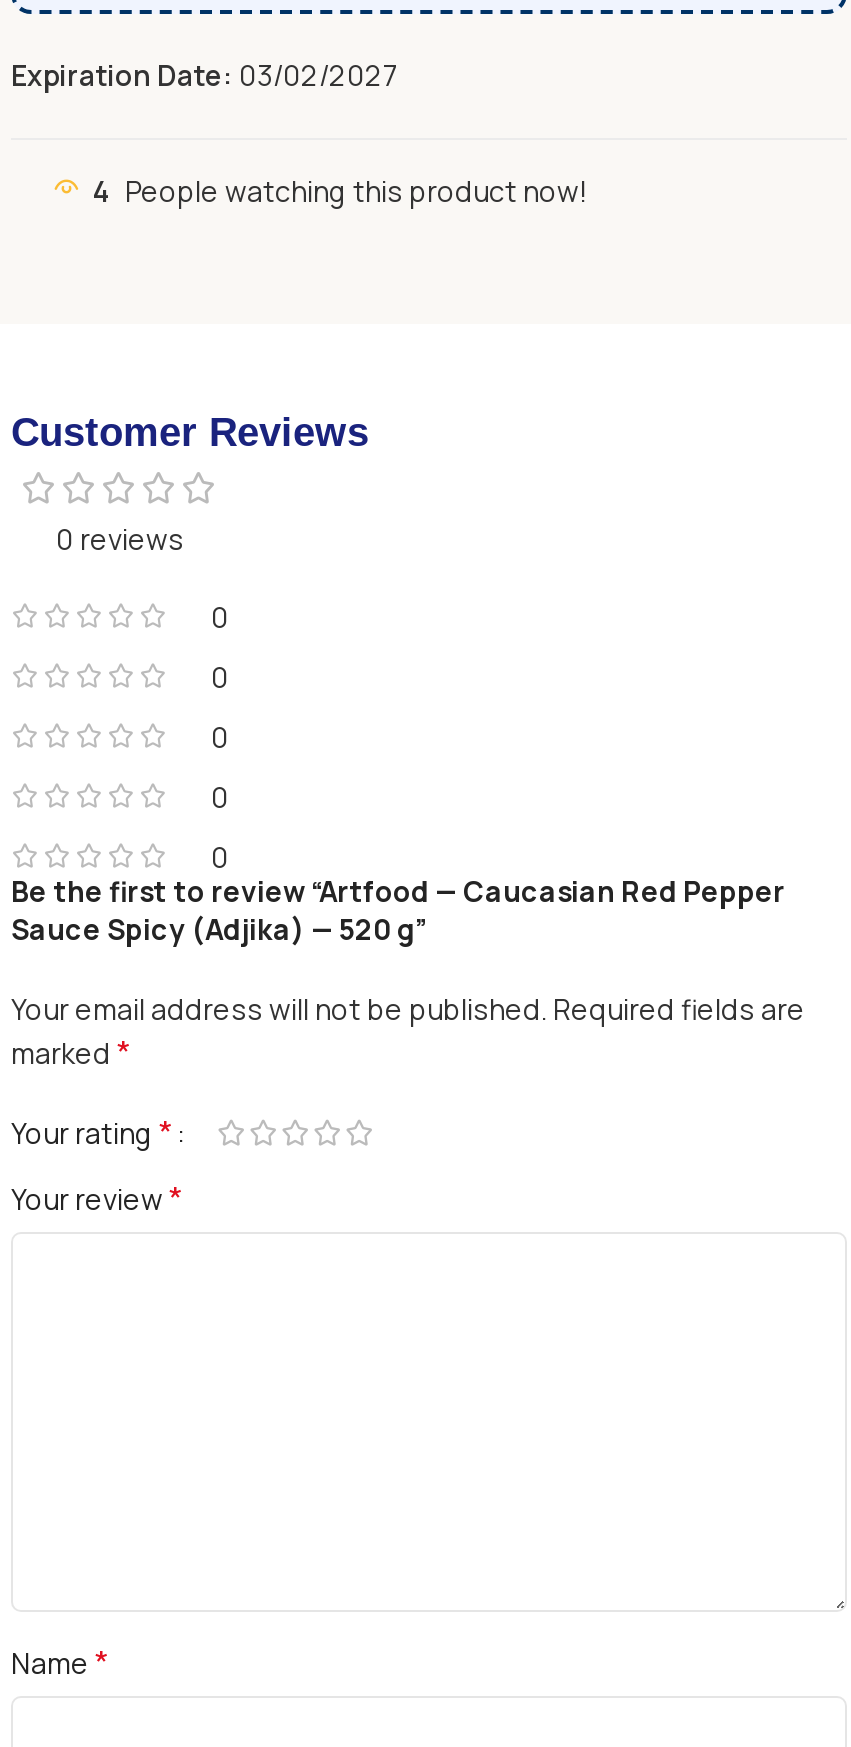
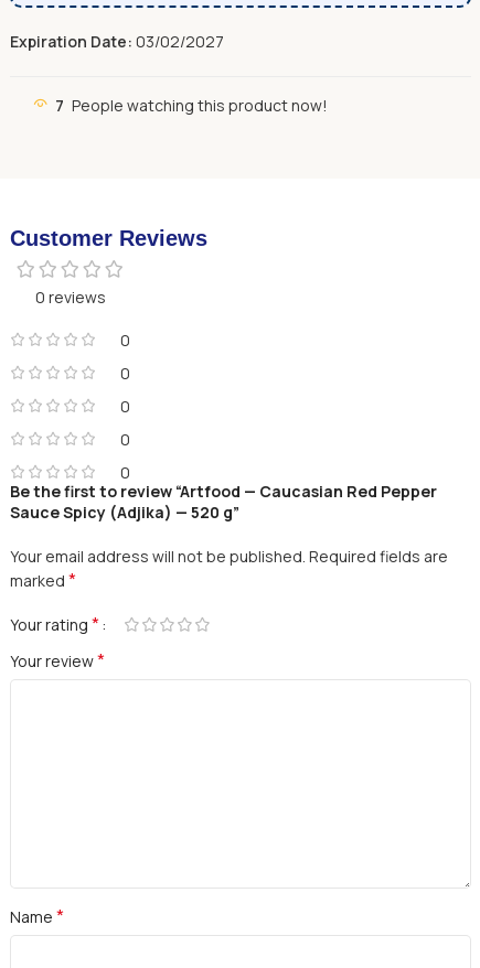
- 4 People watching this product now!
+ 7 People watching this product now!
